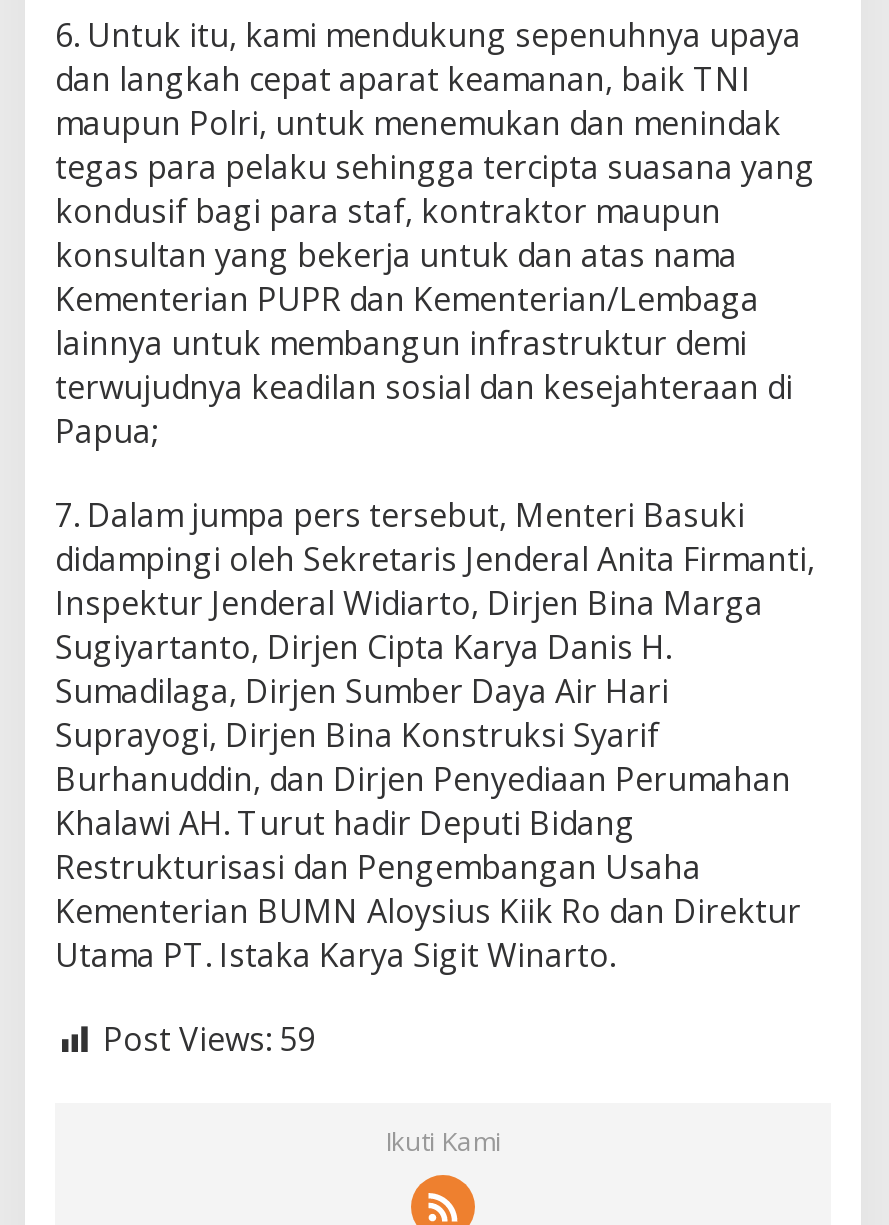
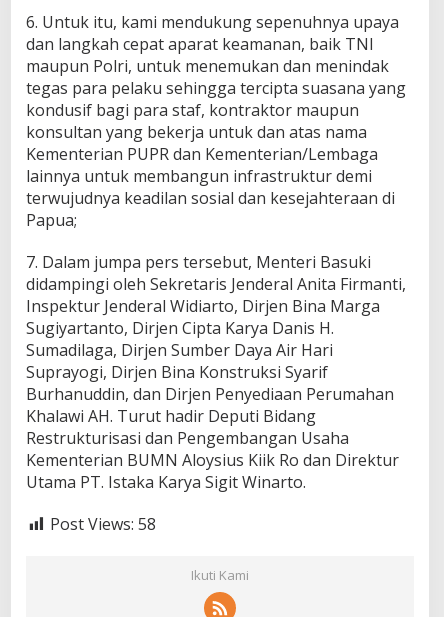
- Post Views: 59
+ Post Views: 58
